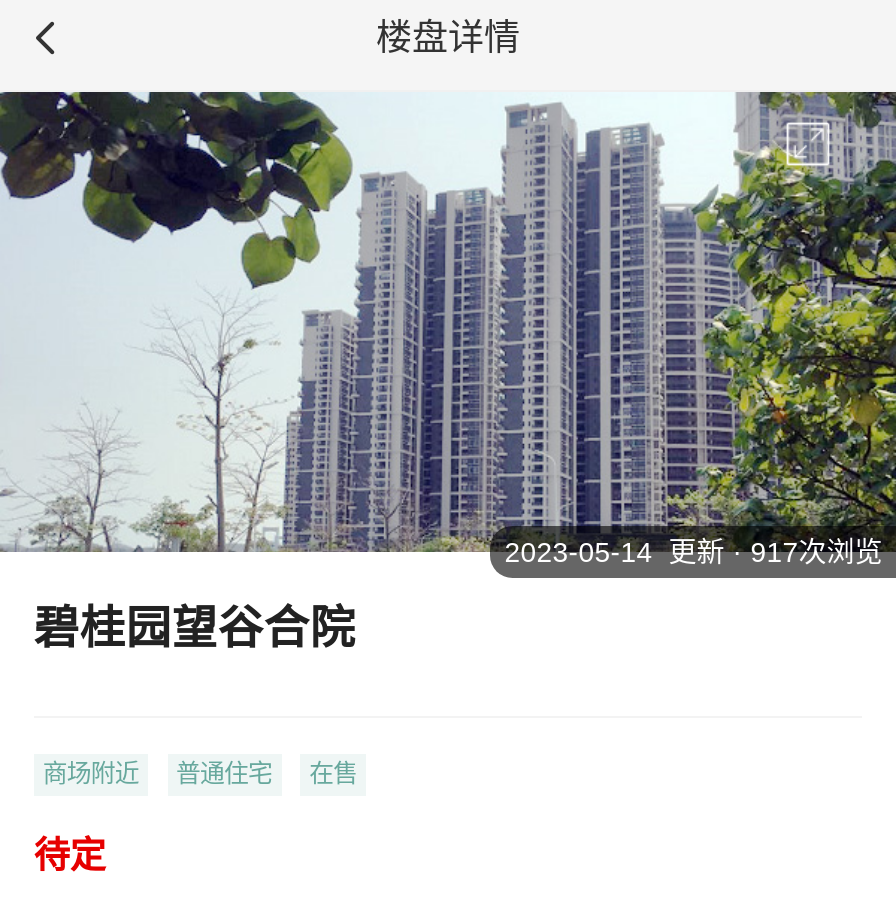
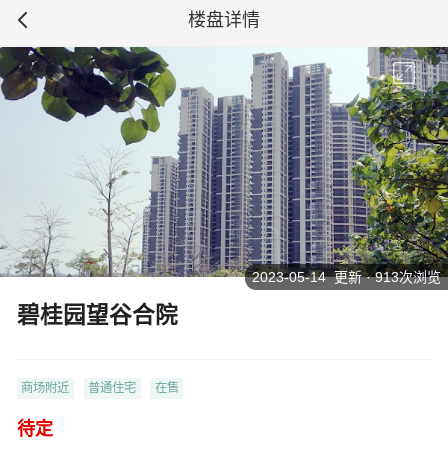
- 2023-05-14 更新 · 917次浏览
+ 2023-05-14 更新 · 913次浏览
